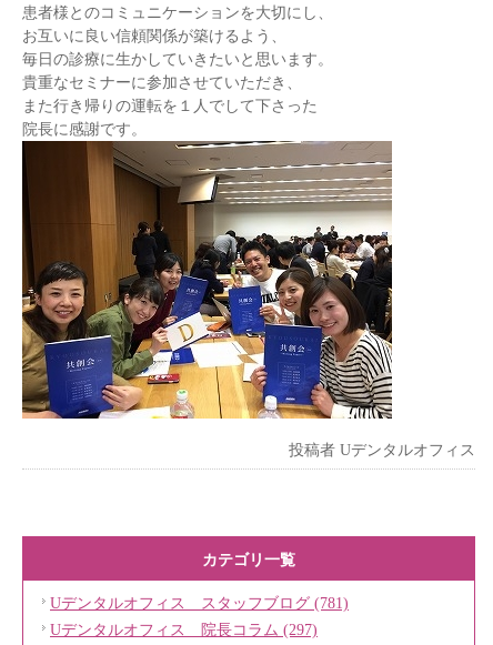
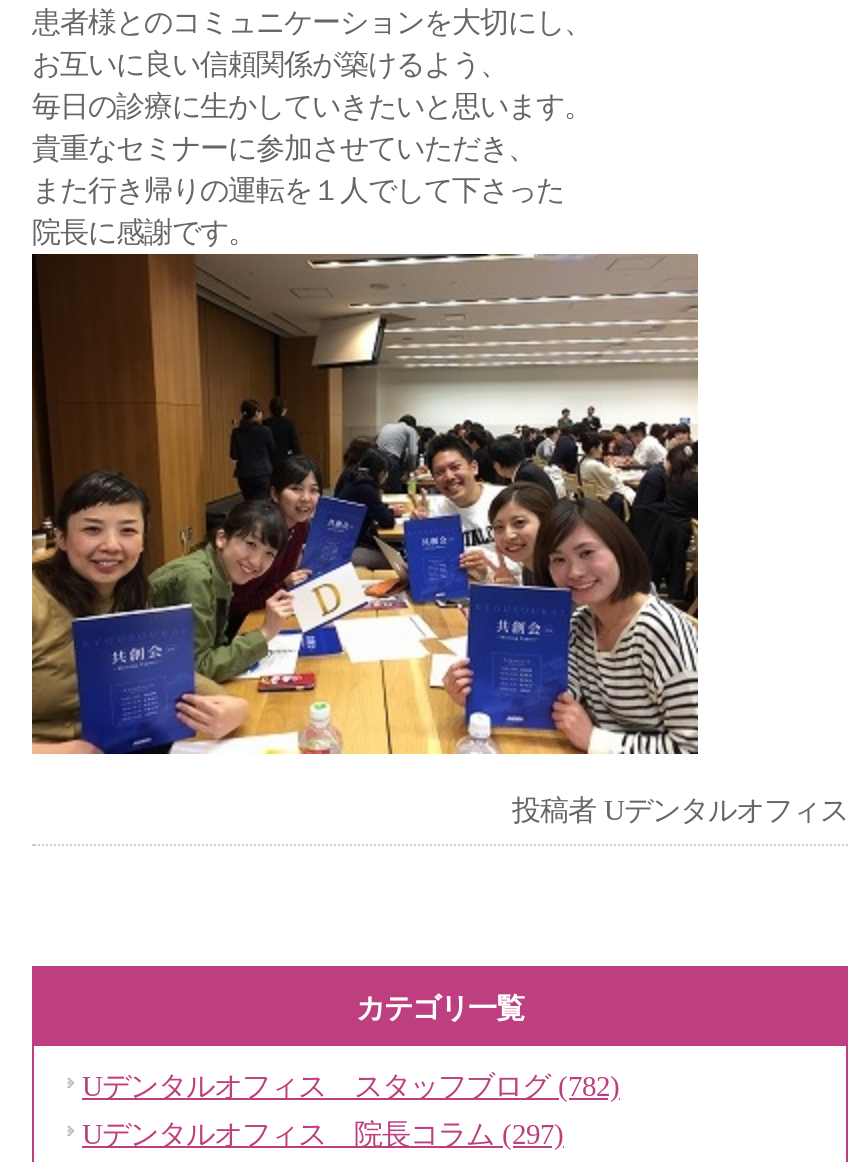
- Uデンタルオフィス スタッフブログ (781)
+ Uデンタルオフィス スタッフブログ (782)
